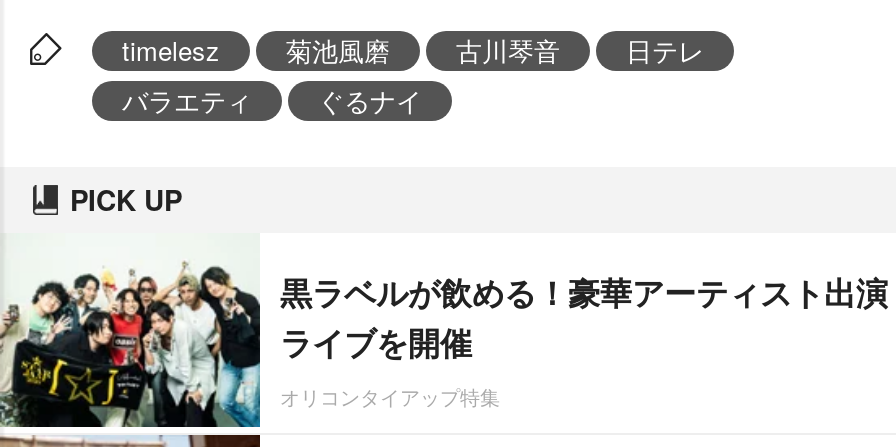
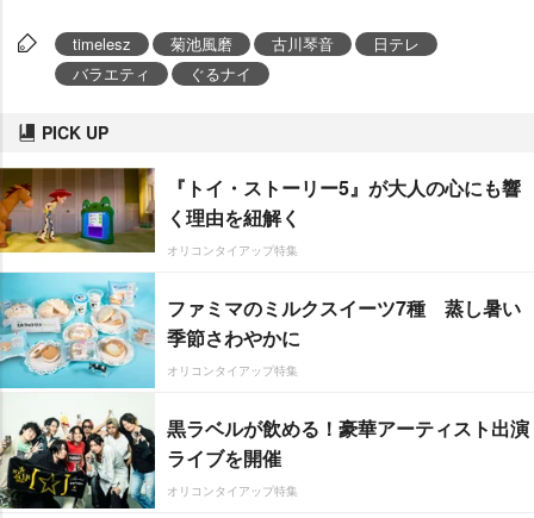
+ [image]
+ 『トイ・ストーリー5』が大人の心にも響
+ く理由を紐解く
+ オリコンタイアップ特集
+ ファミマのミルクスイーツ7種 蒸し暑い
+ 季節さわやかに
+ オリコンタイアップ特集

+ [image]
